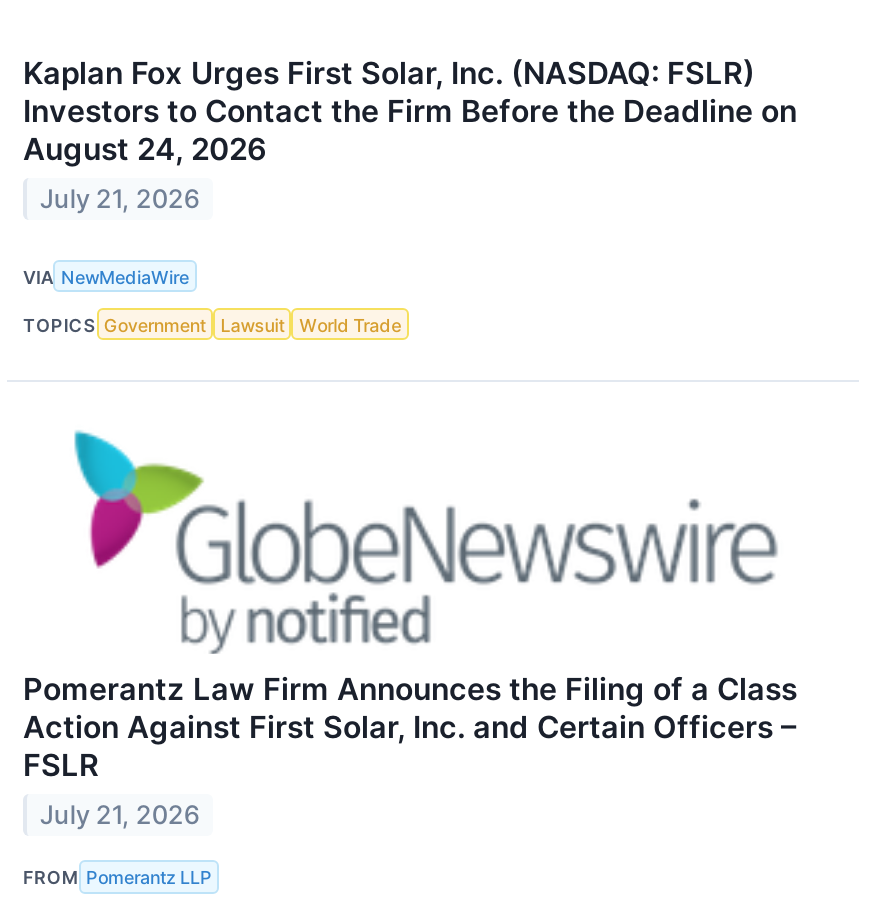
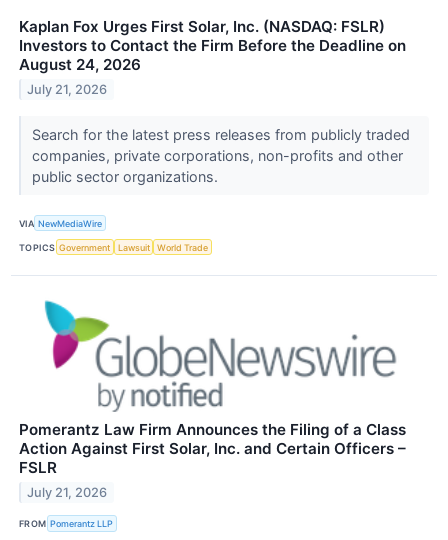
+ Search for the latest press releases from publicly traded
+ companies, private corporations, non-profits and other
+ public sector organizations.
